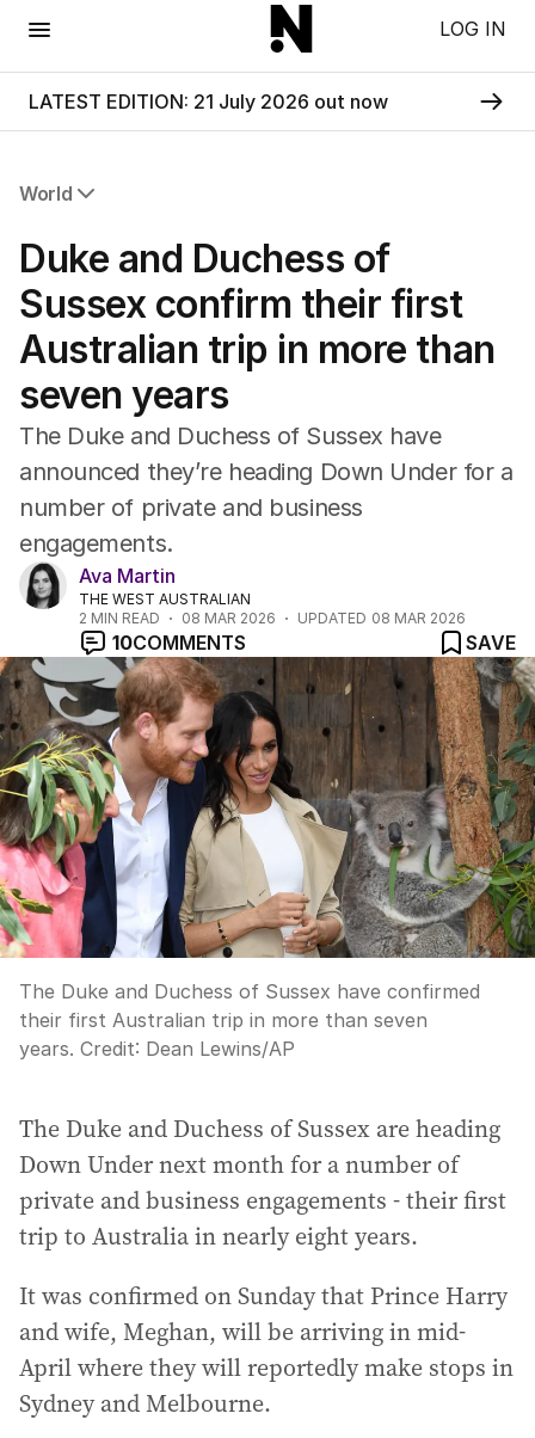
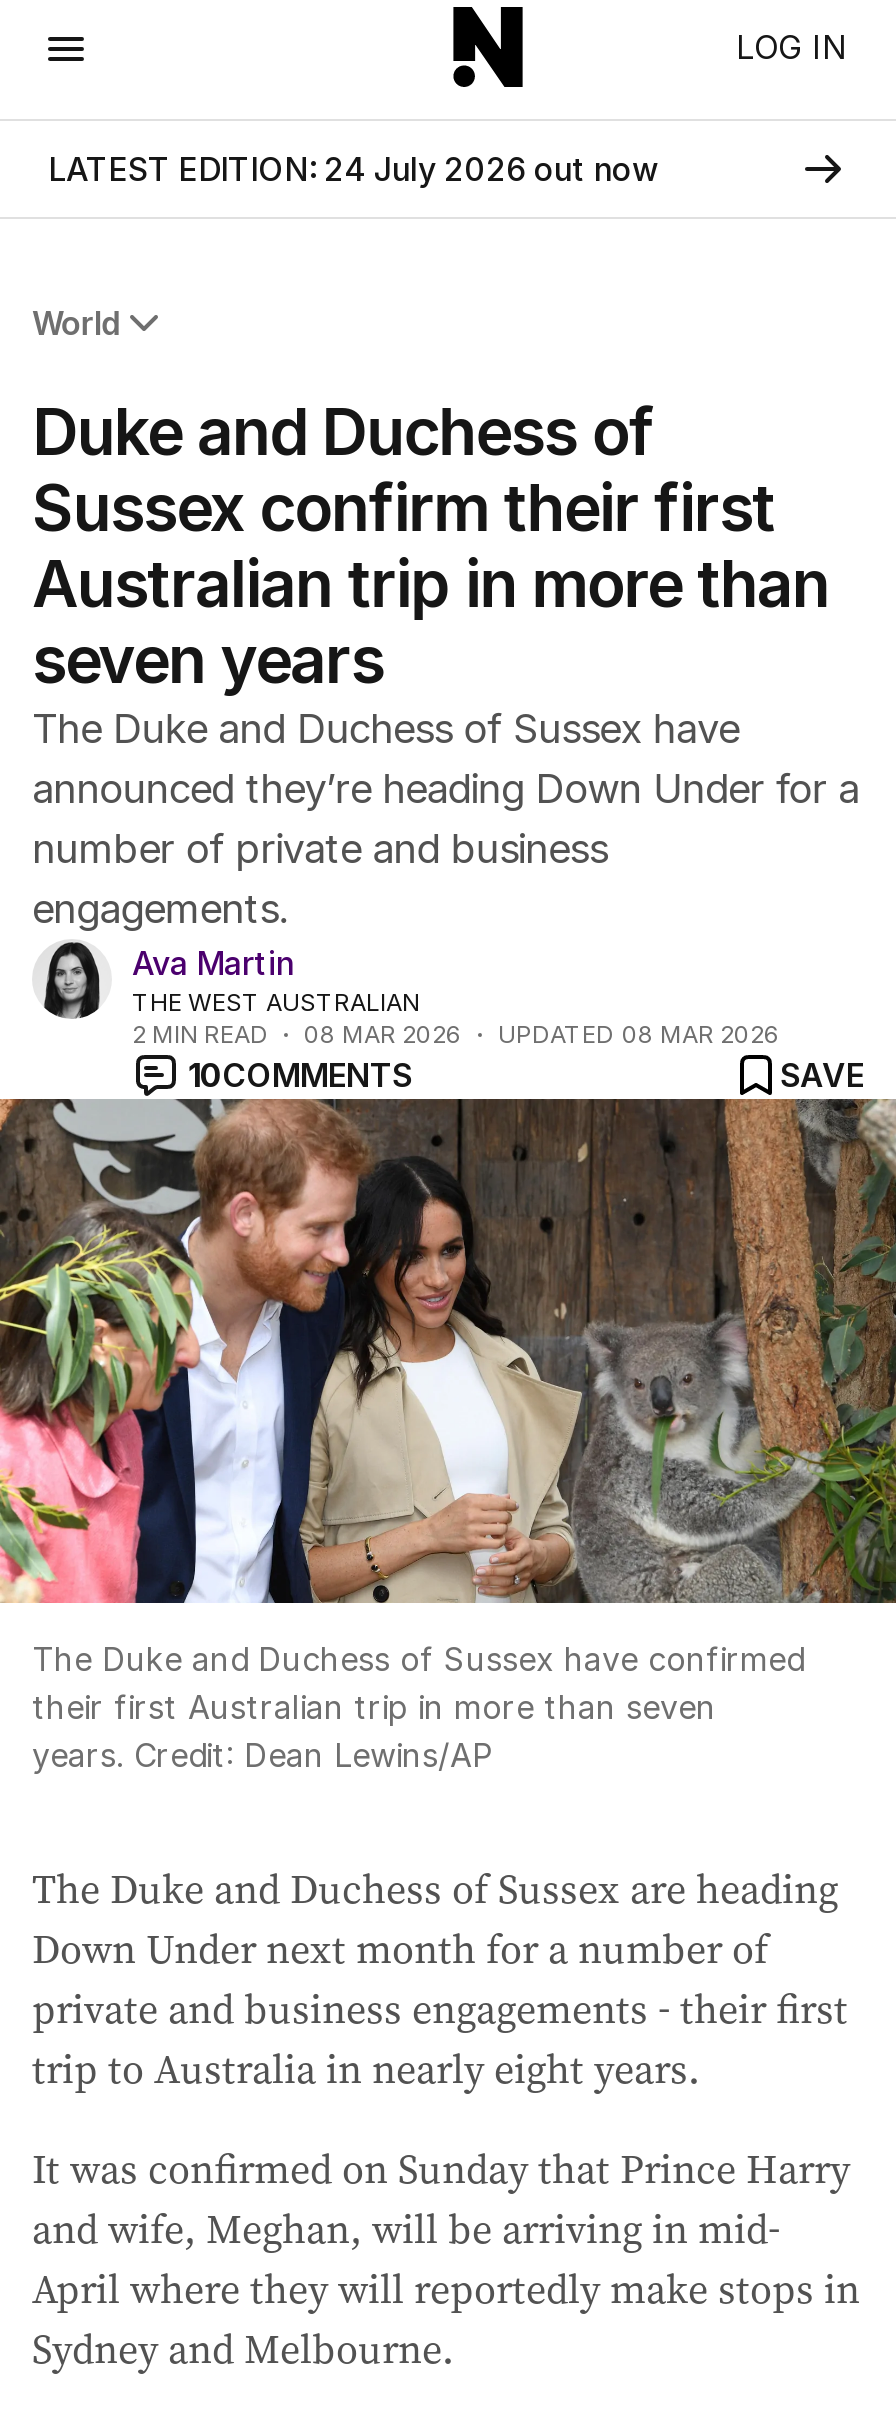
- LATEST EDITION: 21 July 2026 out now
+ LATEST EDITION: 24 July 2026 out now
